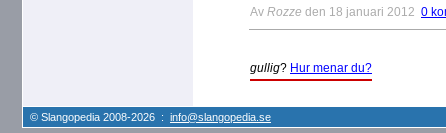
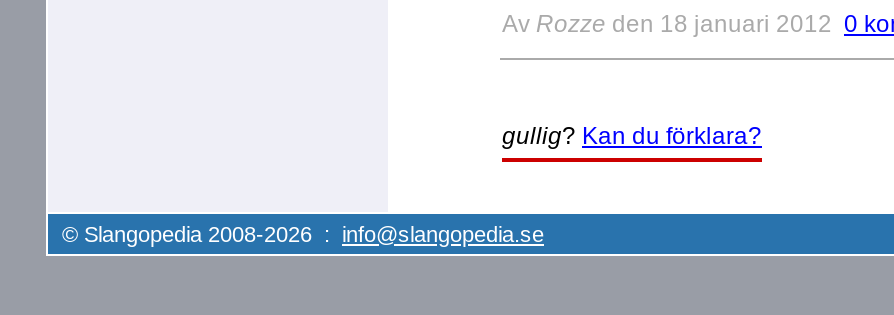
- gullig? Hur menar du?
+ gullig? Kan du förklara?
